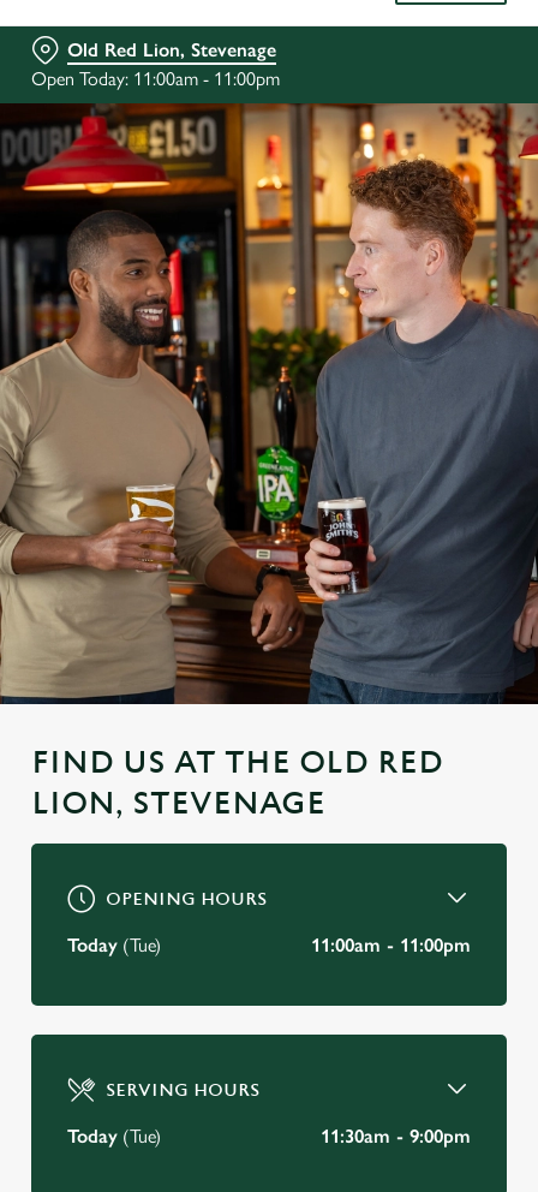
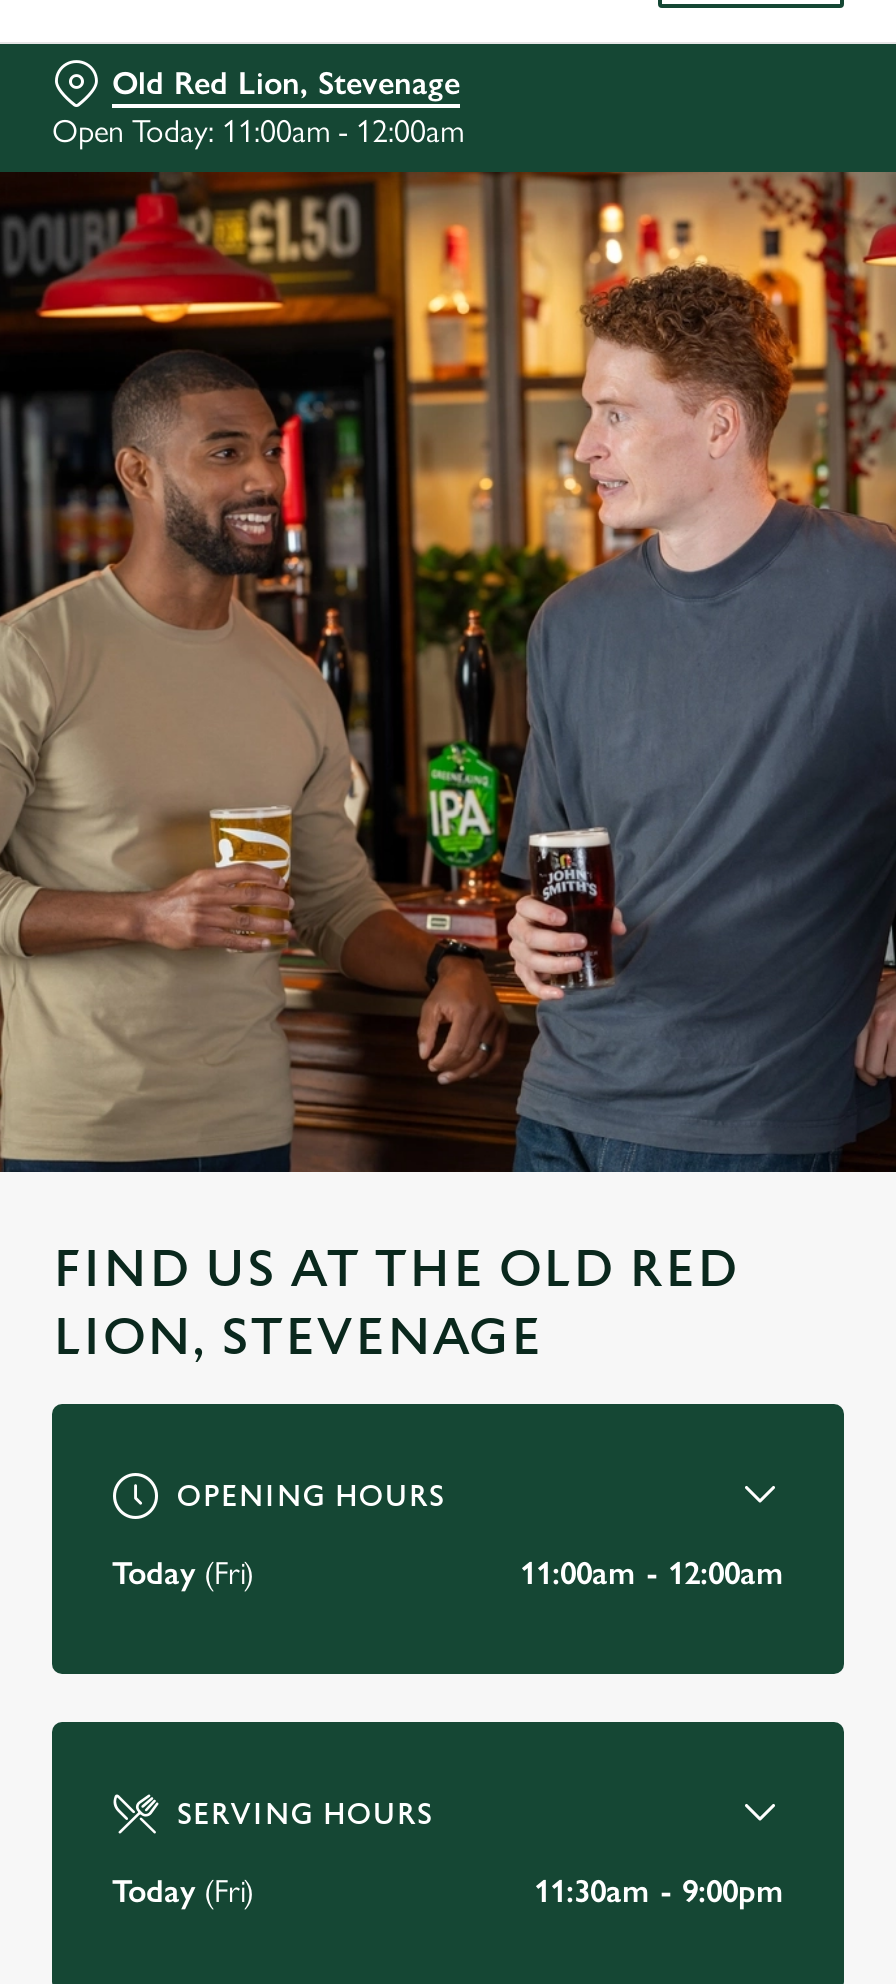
- Open Today: 11:00am - 11:00pm
+ Open Today: 11:00am - 12:00am

- Today (Tue)
+ Today (Fri)

- 11:00am - 11:00pm
+ 11:00am - 12:00am

- Today (Tue)
+ Today (Fri)
